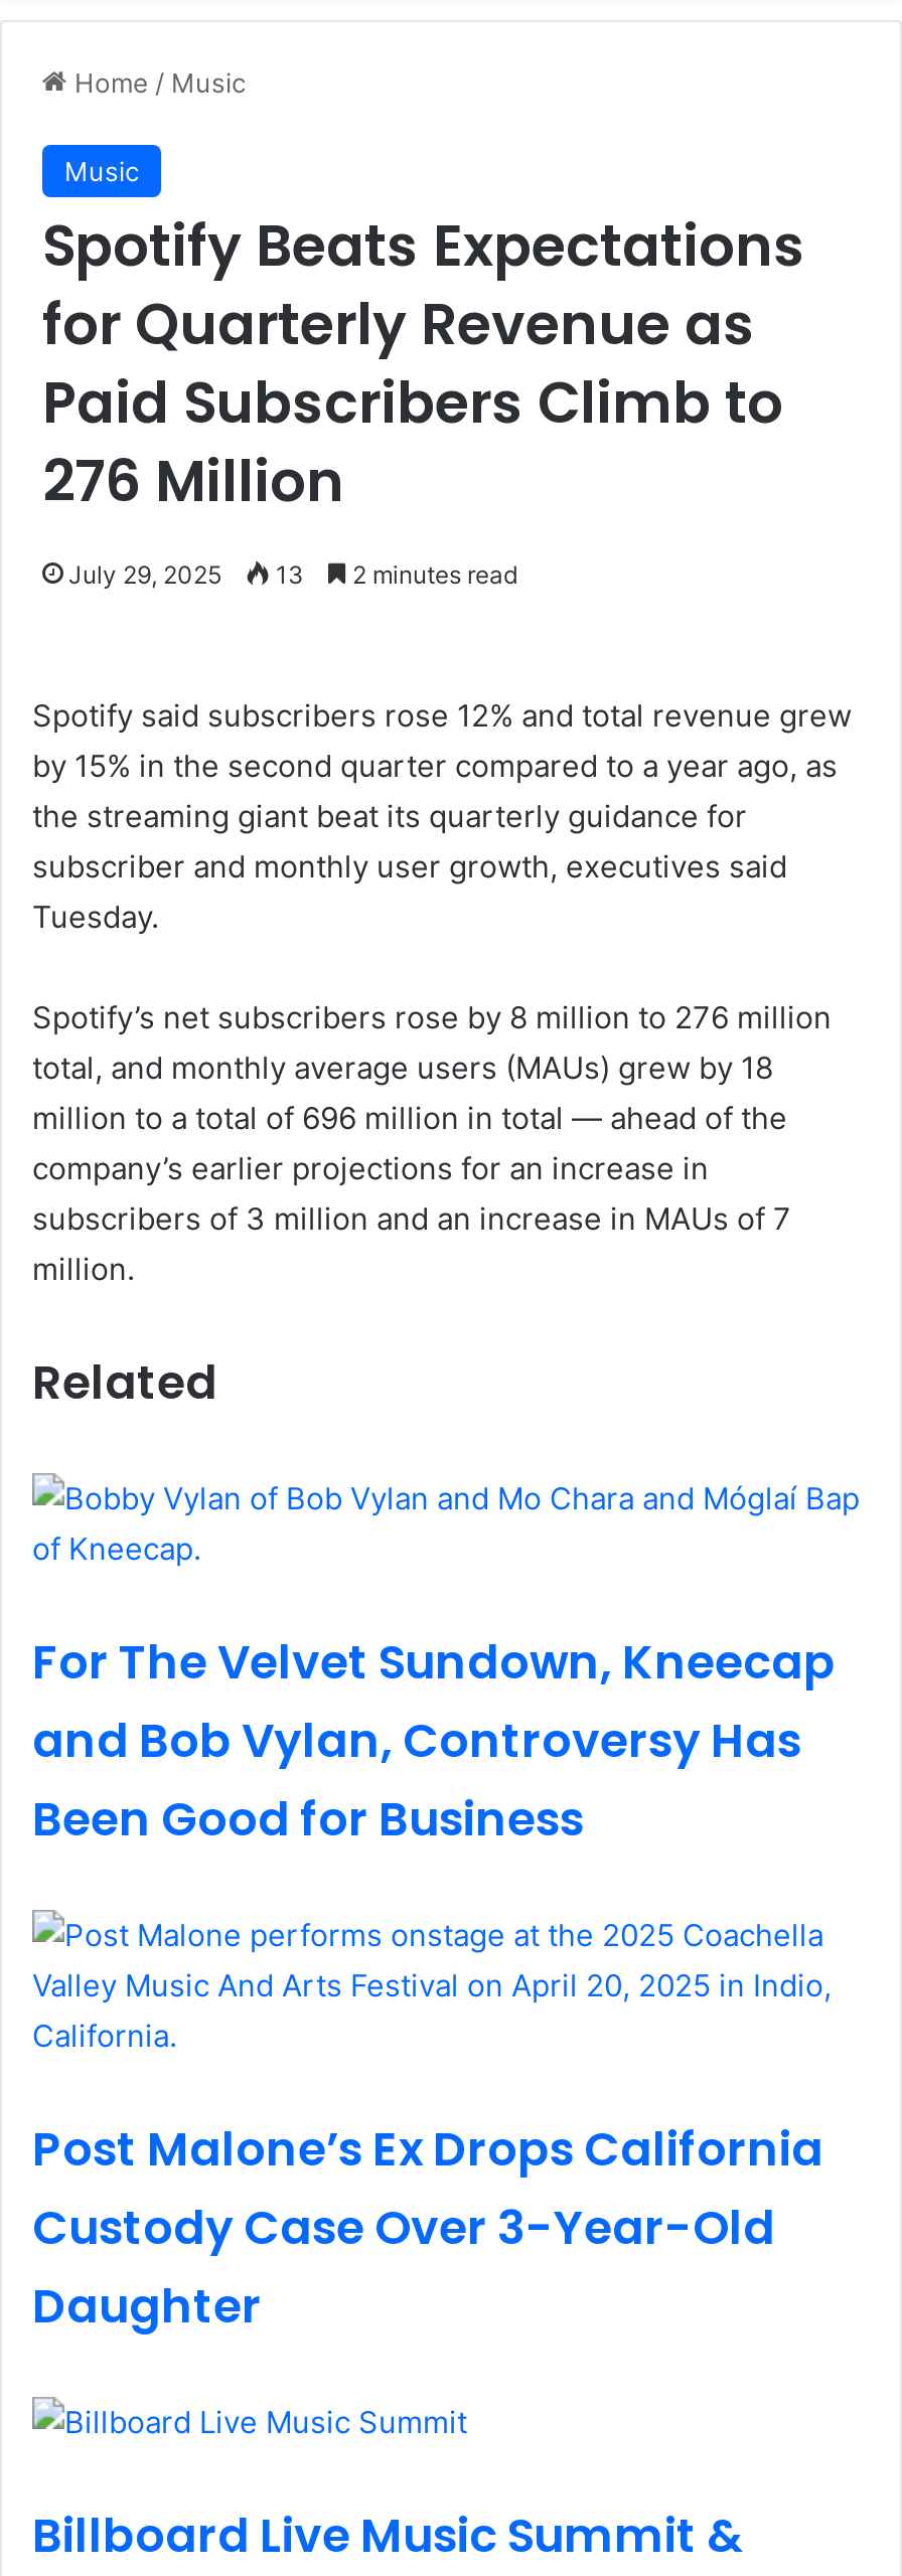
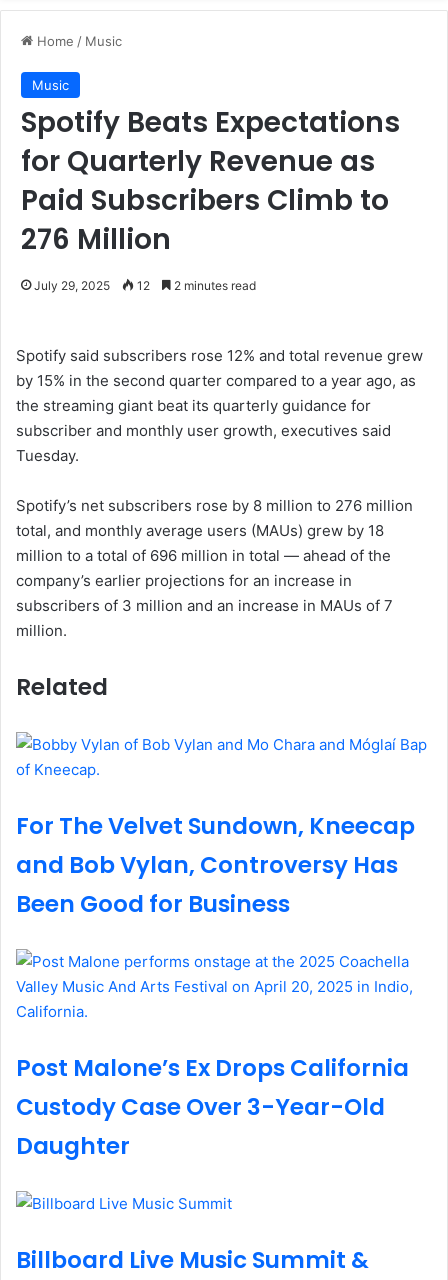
- July 29, 2025 13 2 minutes read
+ July 29, 2025 12 2 minutes read
